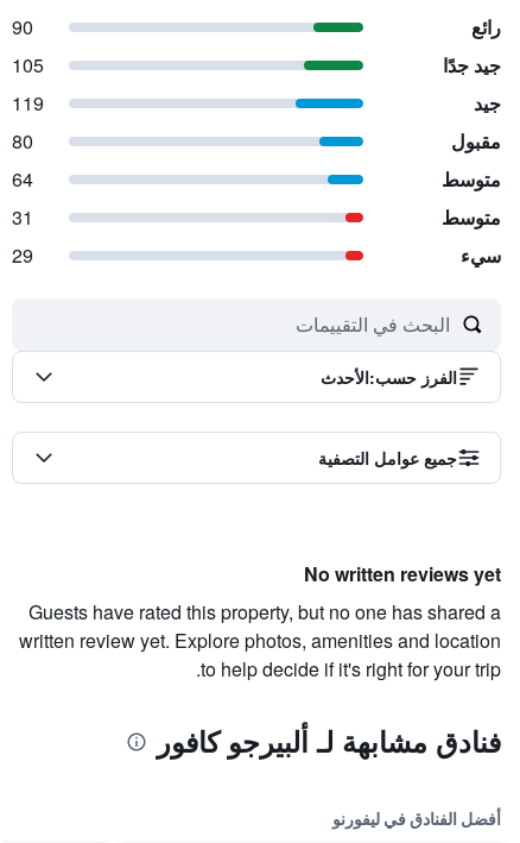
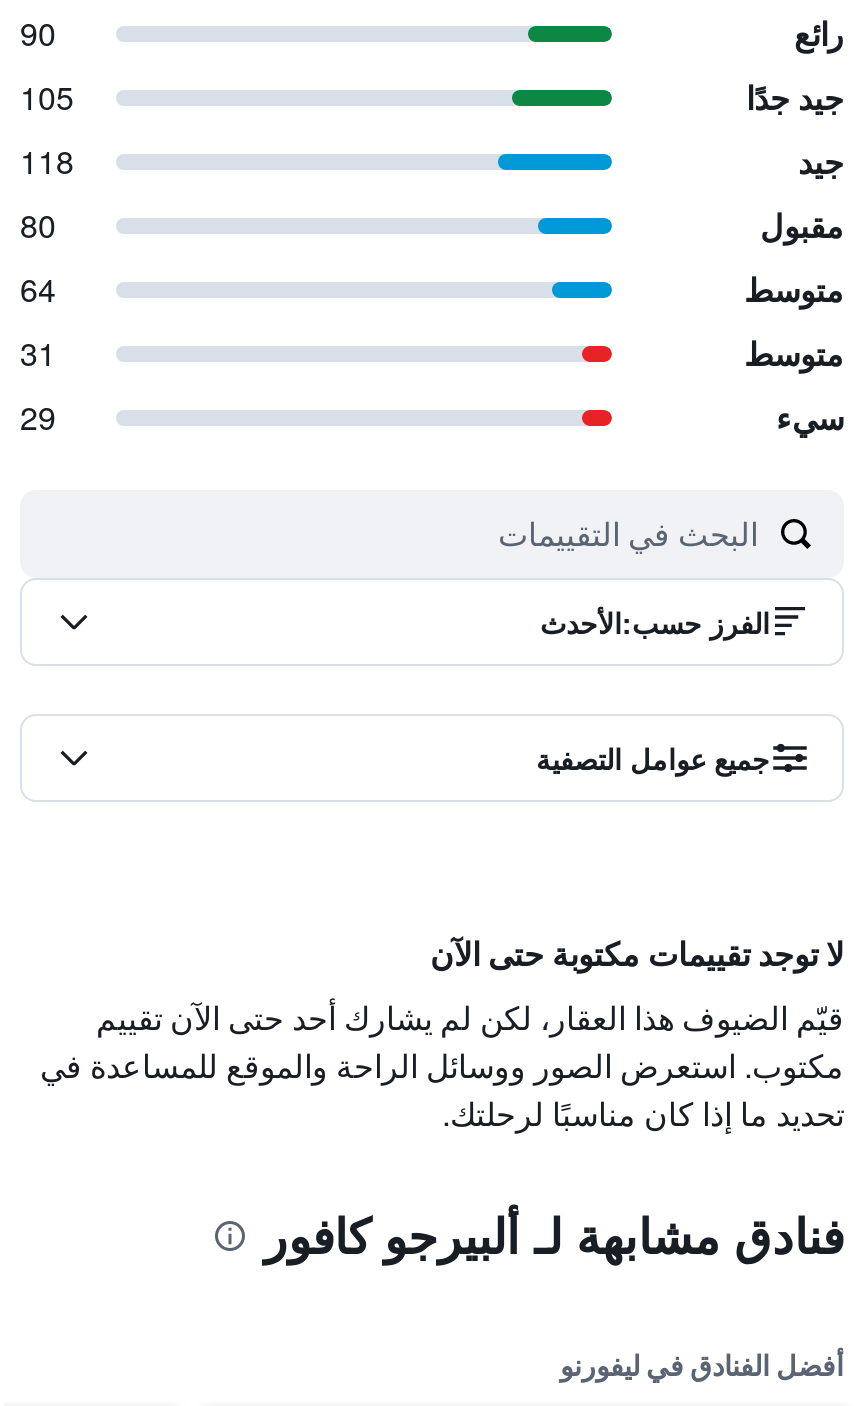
- 119
+ 118

- No written reviews yet
- Guests have rated this property, but no one has shared a
- written review yet. Explore photos, amenities and location
- to help decide if it's right for your trip.
+ لا توجد تقييمات مكتوبة حتى الآن
+ قيّم الضيوف هذا العقار، لكن لم يشارك أحد حتى الآن تقييم
+ مكتوب. استعرض الصور ووسائل الراحة والموقع للمساعدة في
+ تحديد ما إذا كان مناسبًا لرحلتك.
